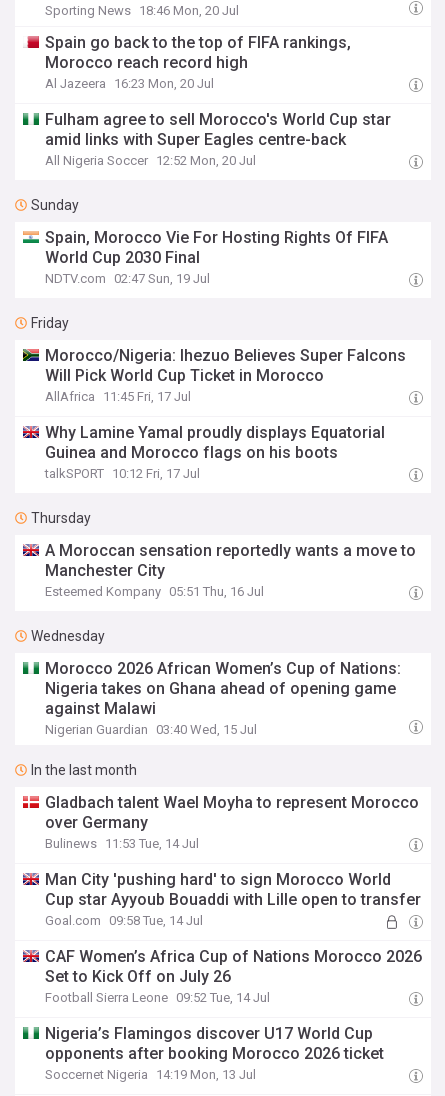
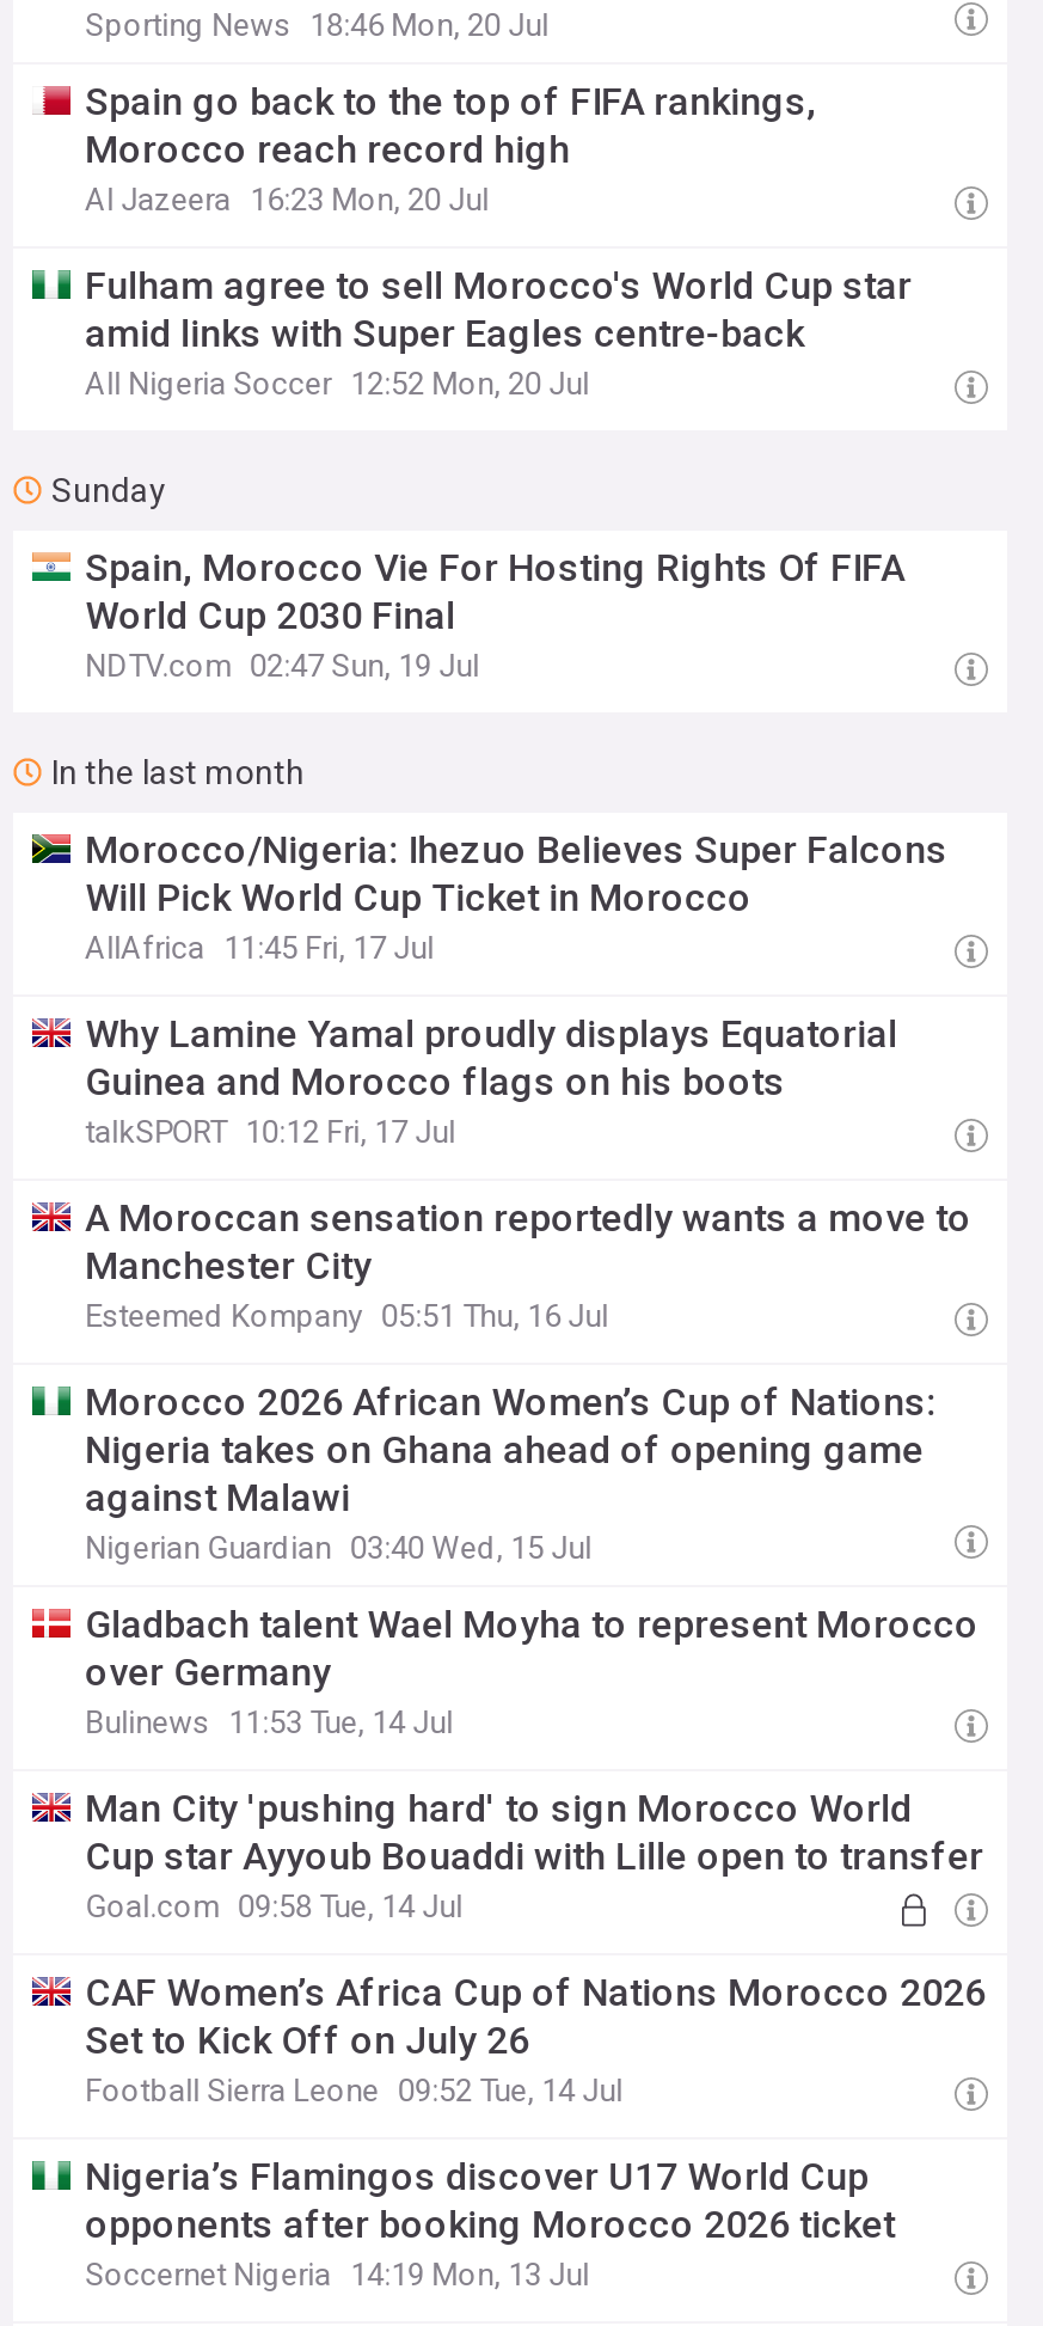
- Friday

- Thursday

- Wednesday

moved up: In the last month
